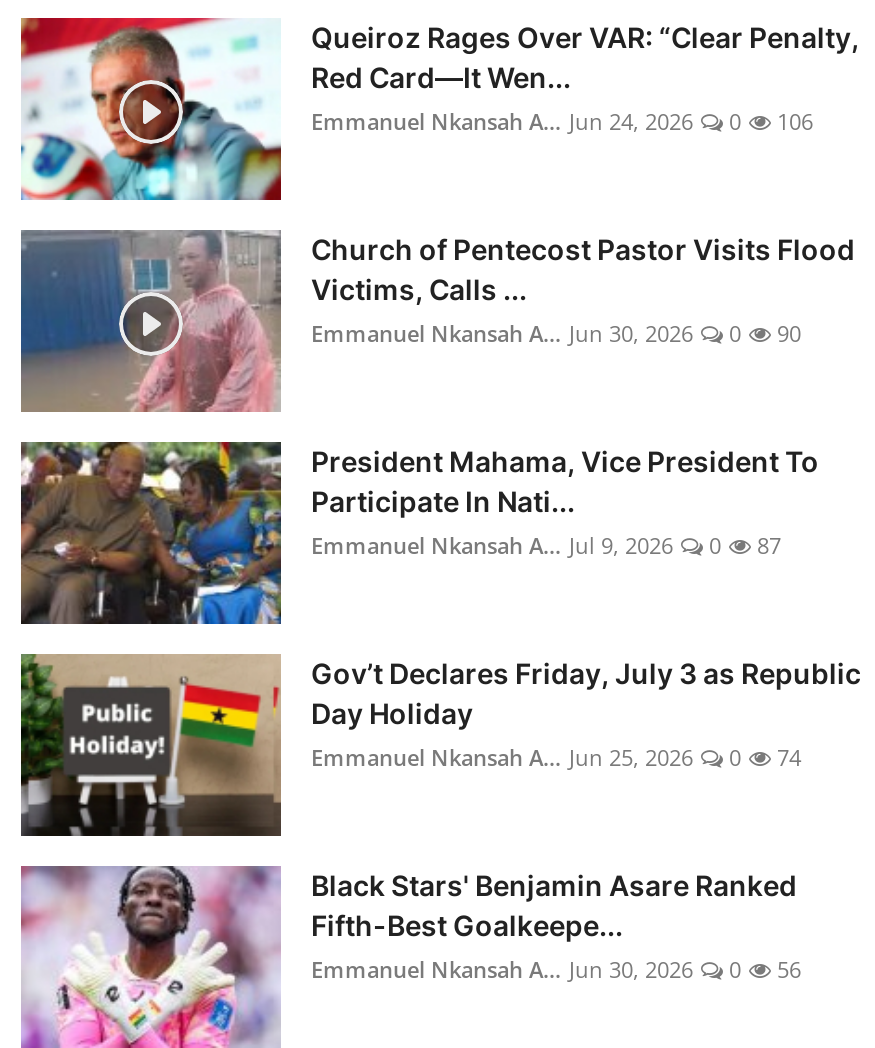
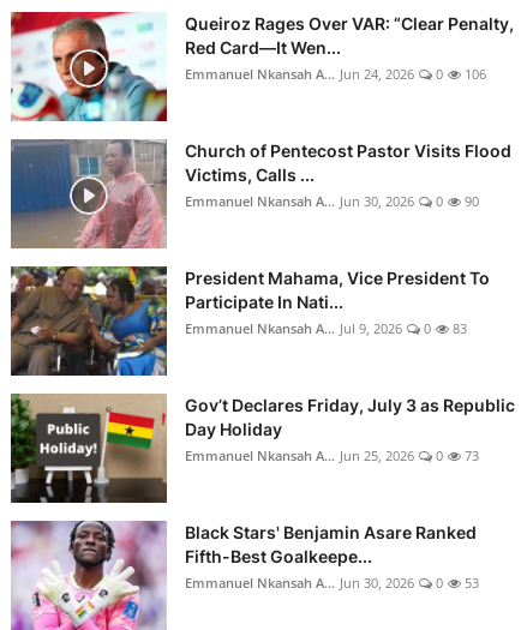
- Emmanuel Nkansah A... Jul 9, 2026 0 87
+ Emmanuel Nkansah A... Jul 9, 2026 0 83

- Emmanuel Nkansah A... Jun 25, 2026 0 74
+ Emmanuel Nkansah A... Jun 25, 2026 0 73

- Emmanuel Nkansah A... Jun 30, 2026 0 56
+ Emmanuel Nkansah A... Jun 30, 2026 0 53
